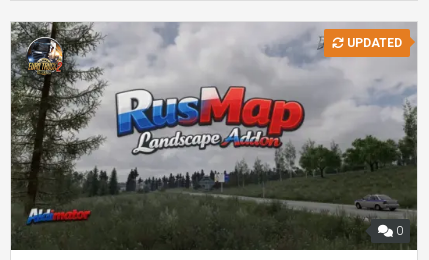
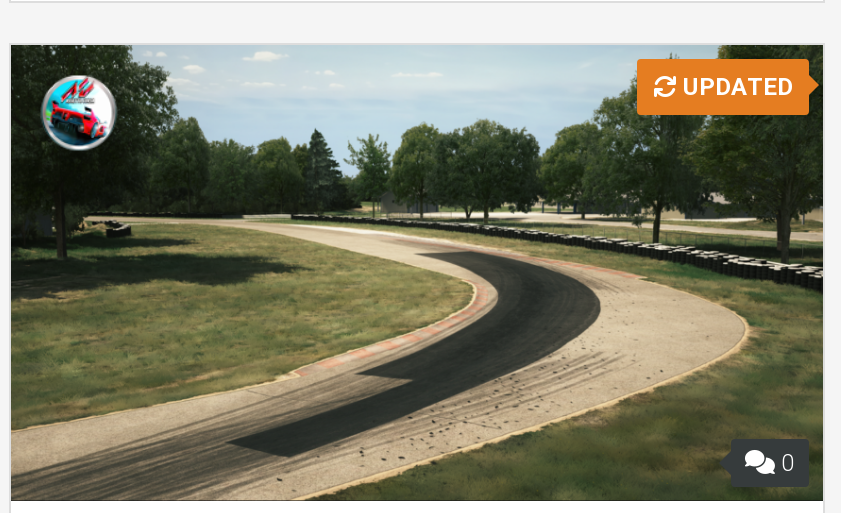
- [image]
+ [image]
